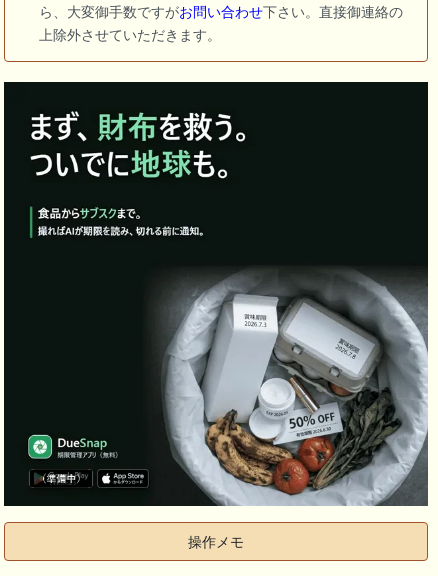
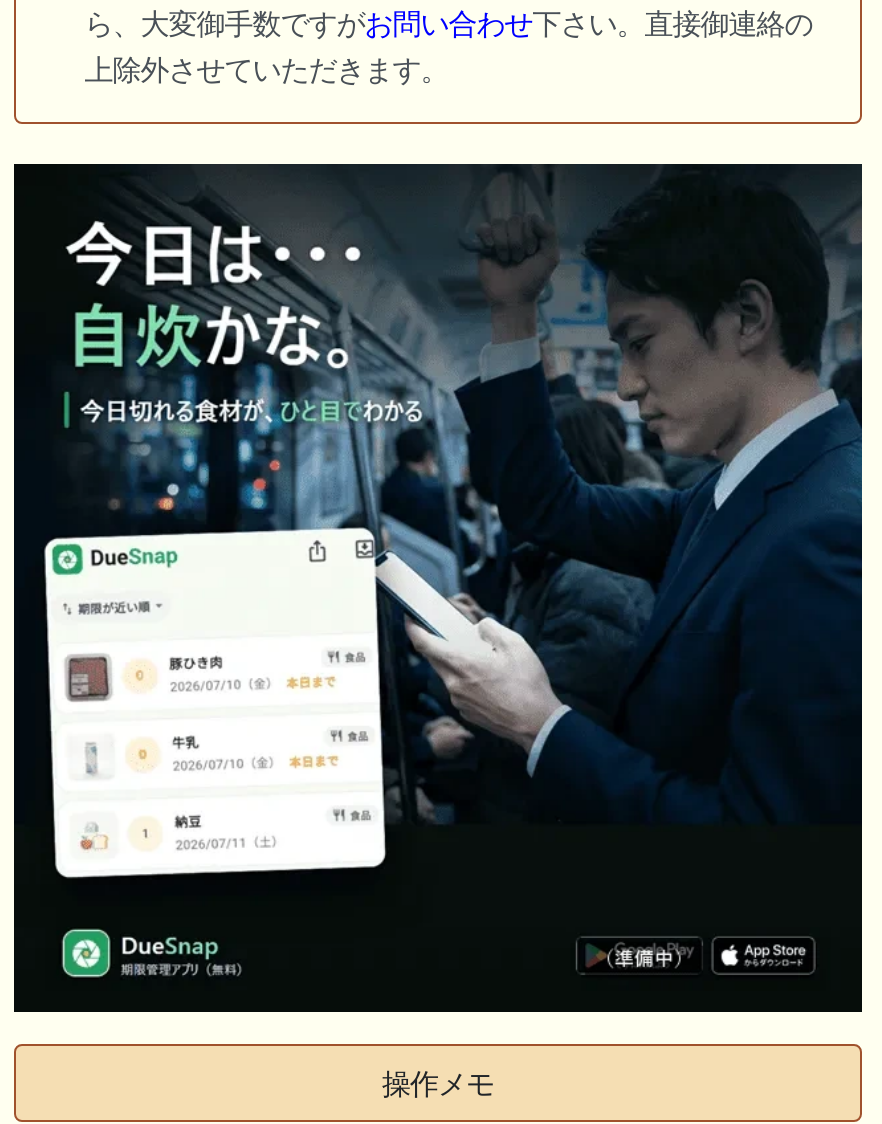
- [image]
+ [image]
